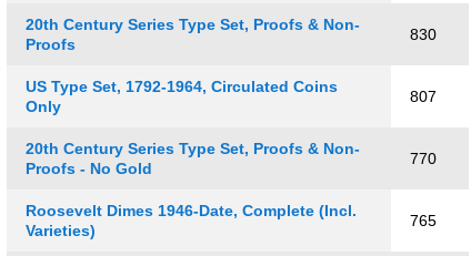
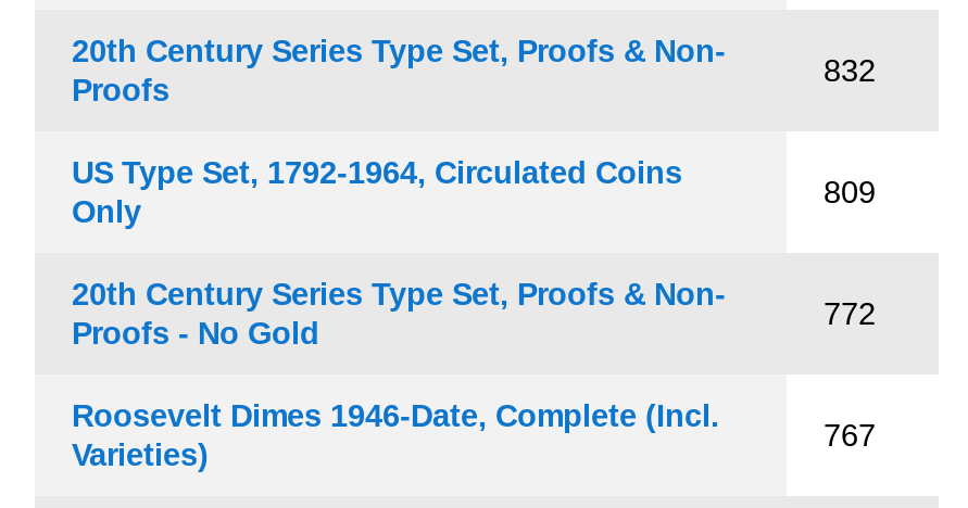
- 830
+ 832

- 807
+ 809

- 770
+ 772

- 765
+ 767
